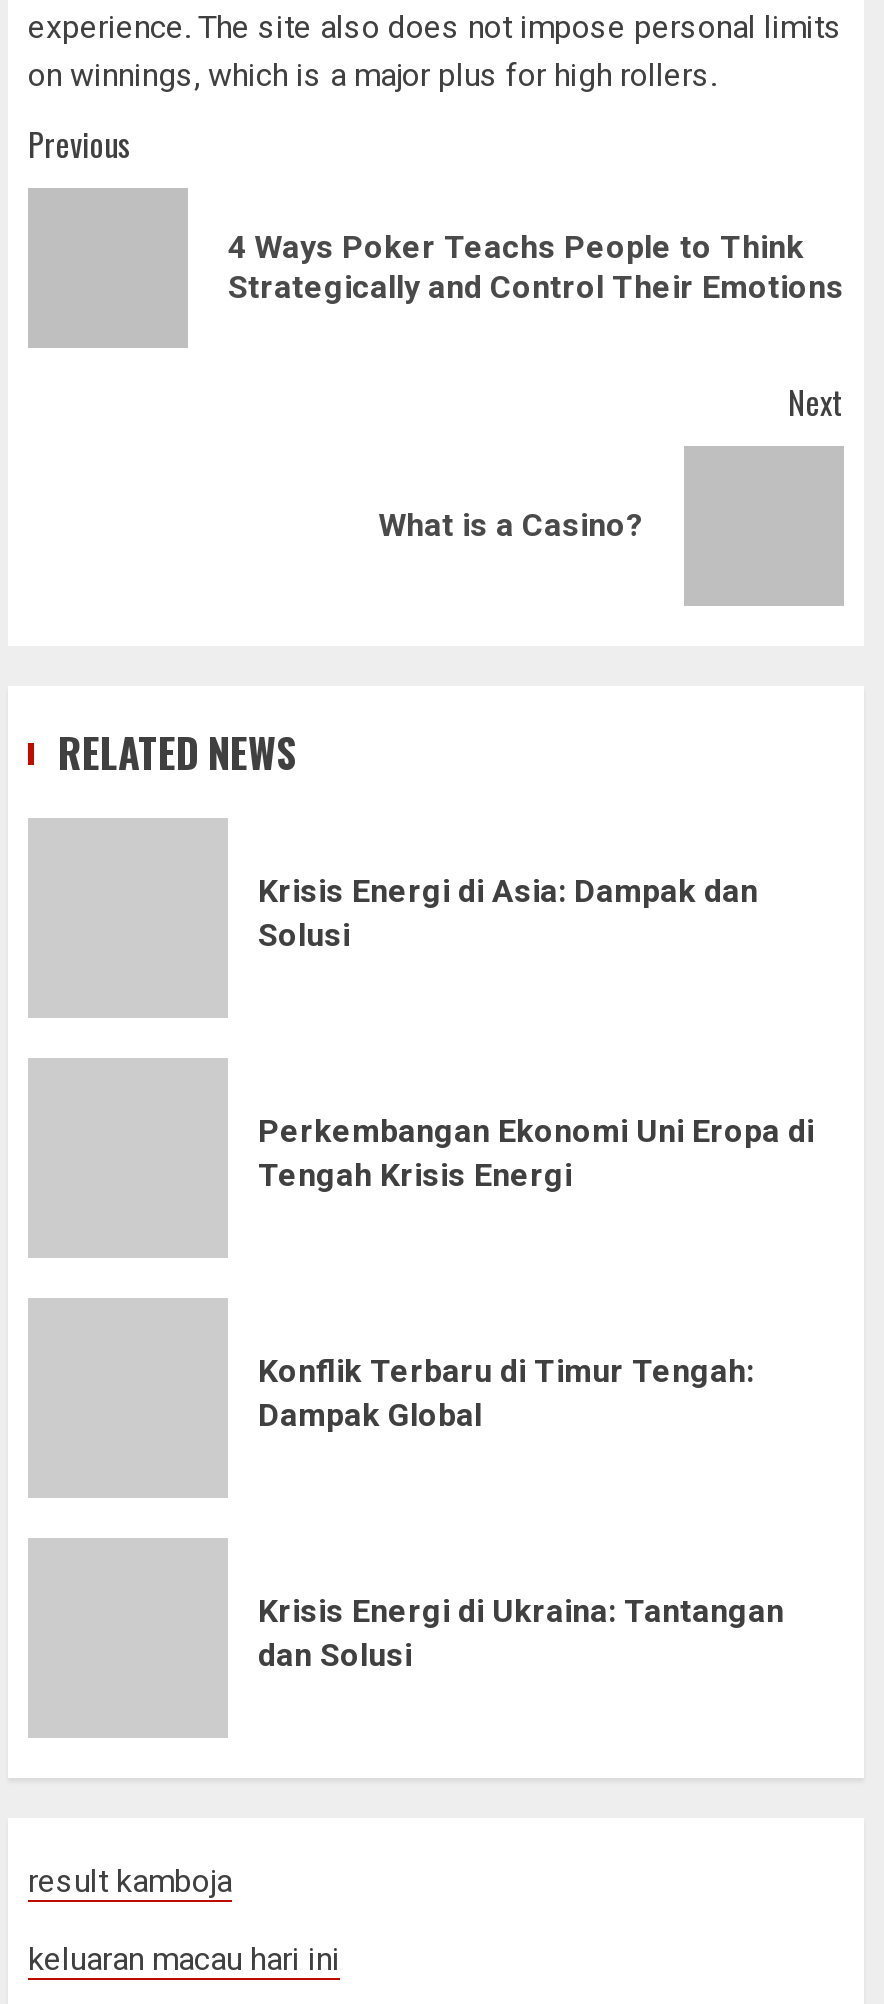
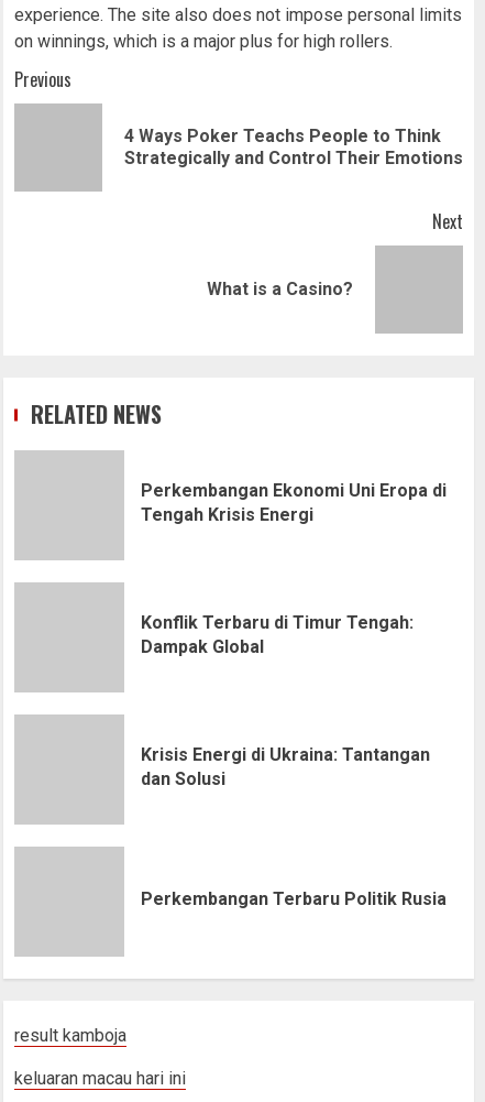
- Krisis Energi di Asia: Dampak dan
- Solusi

moved up: Perkembangan Ekonomi Uni Eropa di | Tengah Krisis Energi | Konflik Terbaru di Timur Tengah: | Dampak Global | Krisis Energi di Ukraina: Tantangan | dan Solusi

+ Perkembangan Terbaru Politik Rusia
